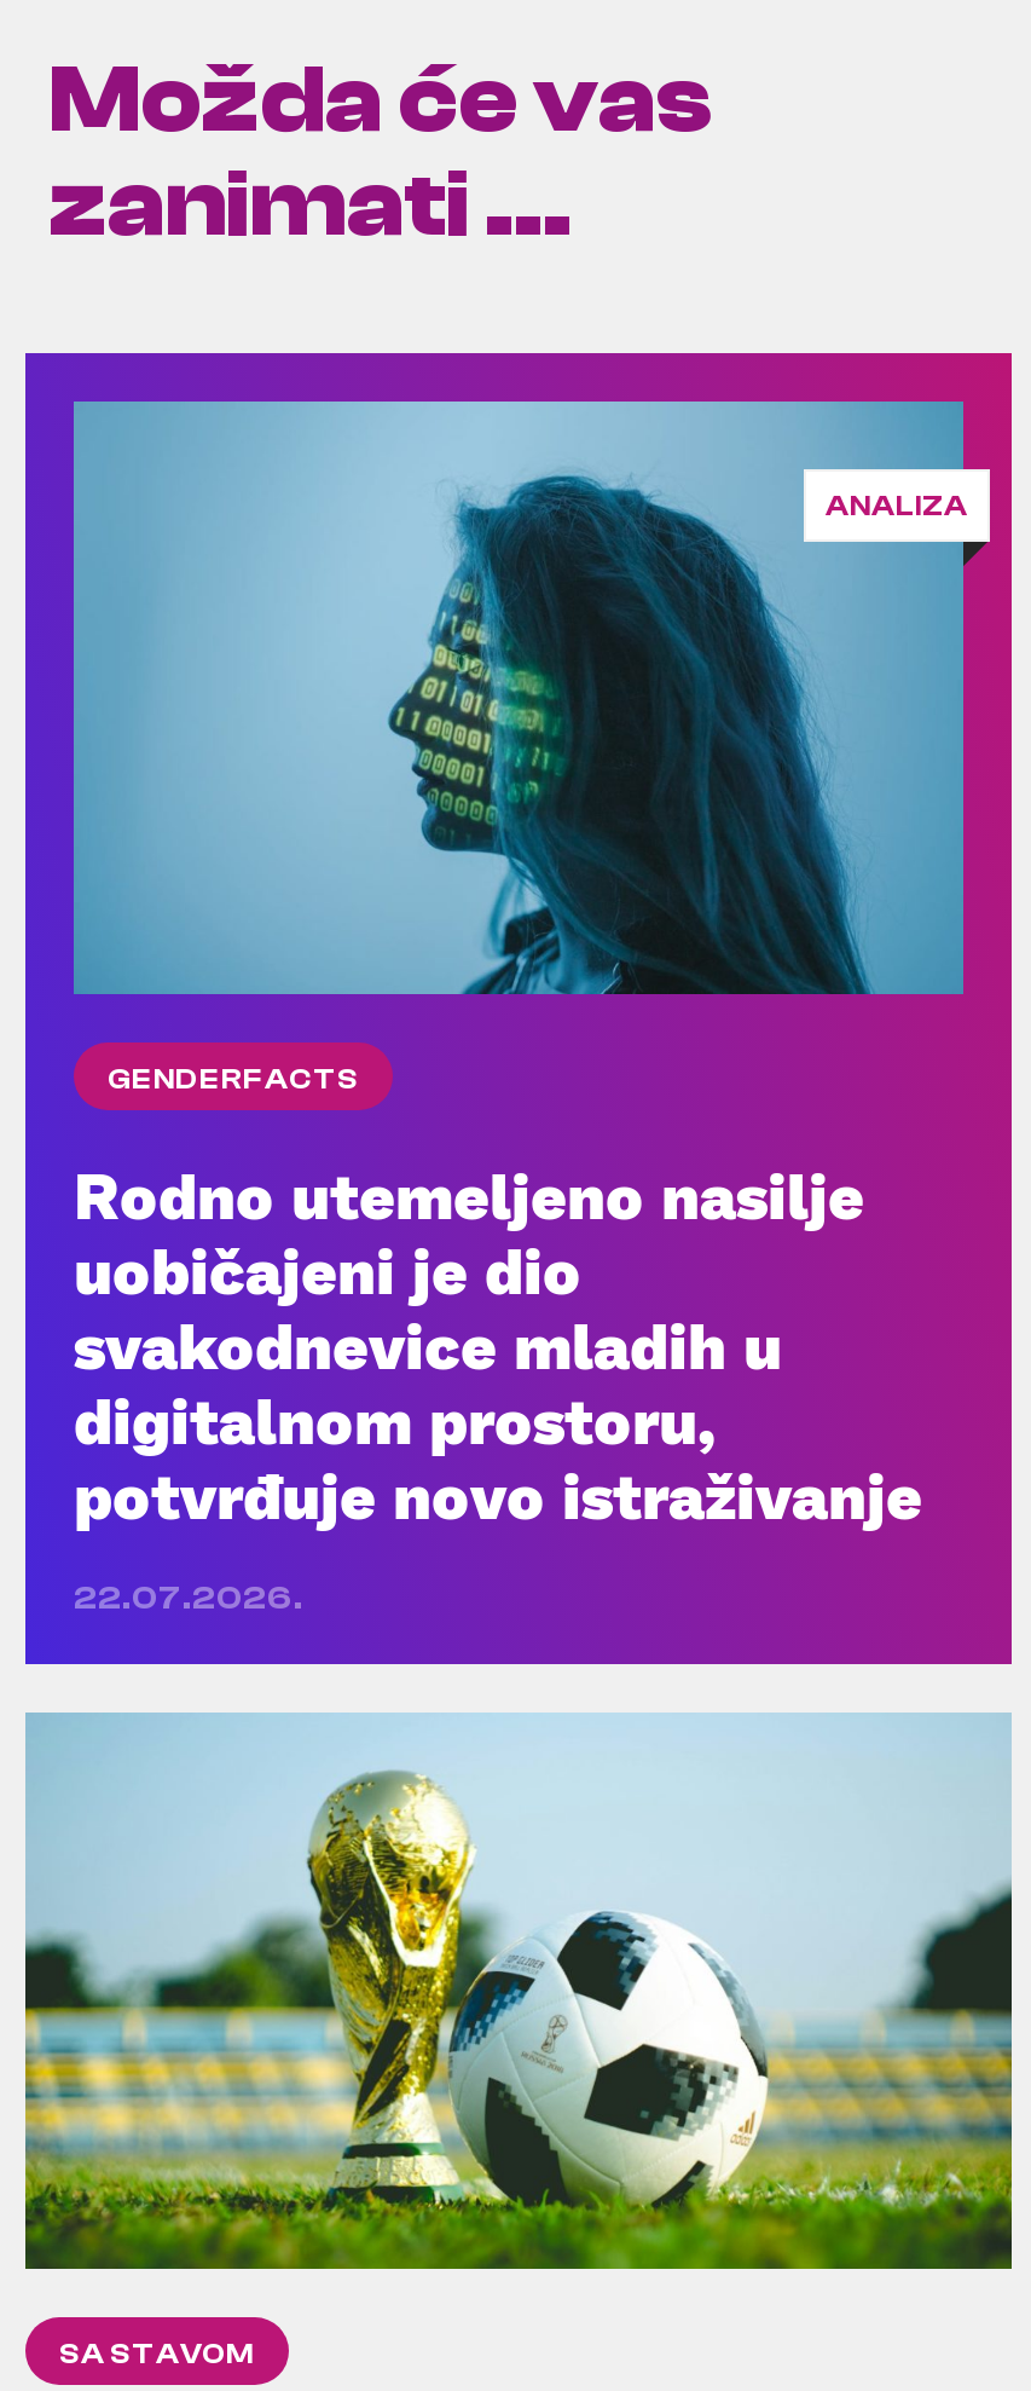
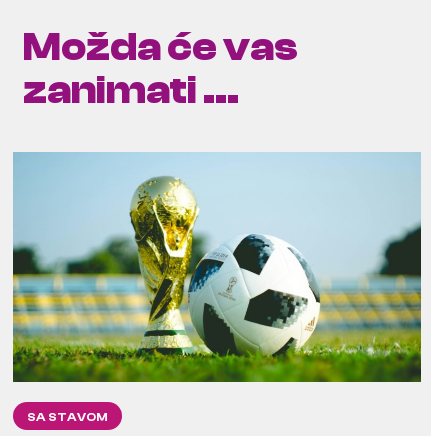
- [image]
- ANALIZA

- GENDERFACTS
- Rodno utemeljeno nasilje
- uobičajeni je dio
- svakodnevice mladih u
- digitalnom prostoru,
- potvrđuje novo istraživanje
- 22.07.2026.
